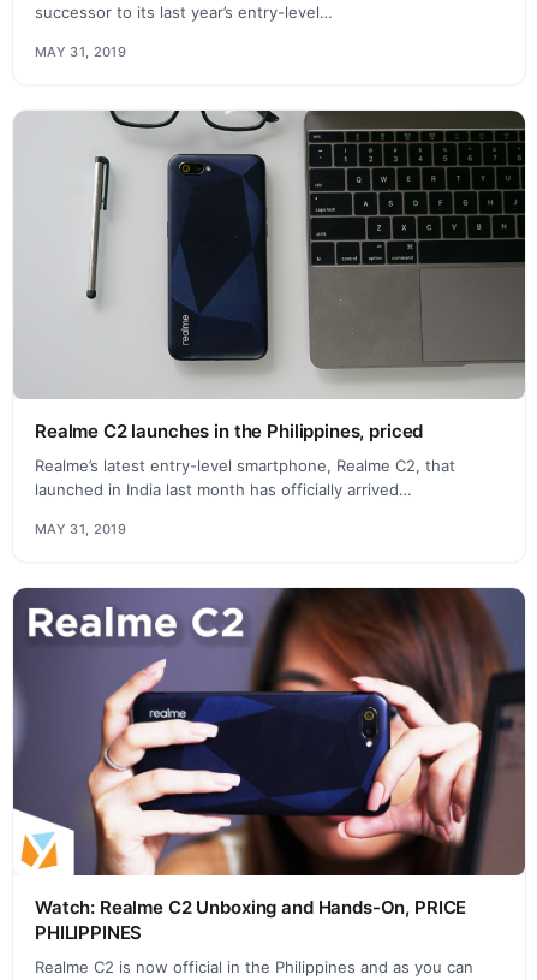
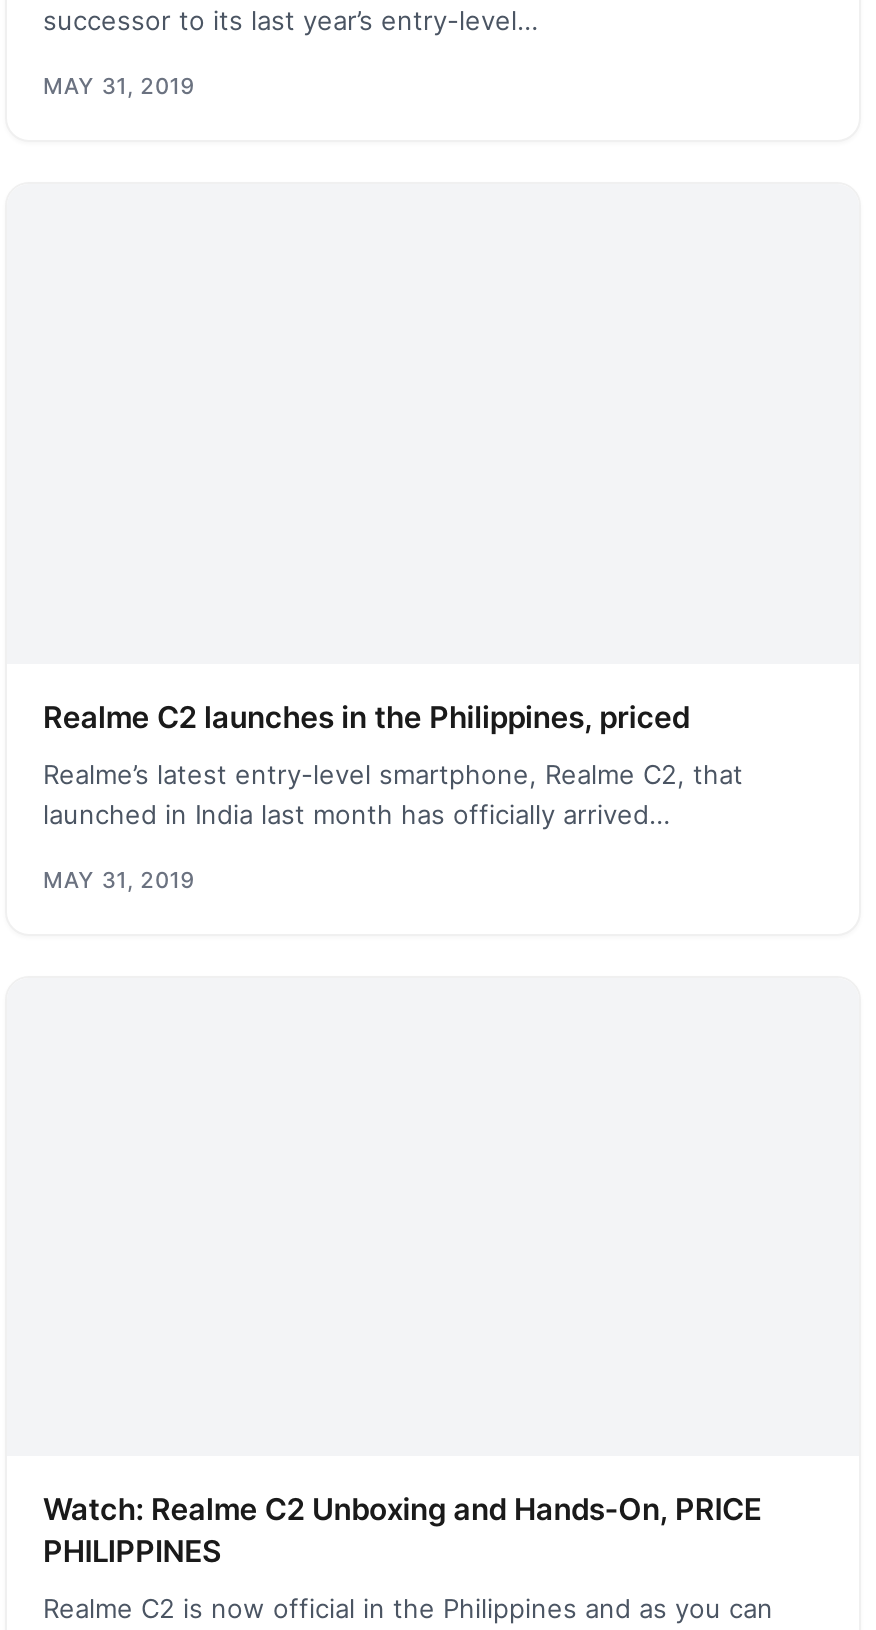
- [image]

- [image]
